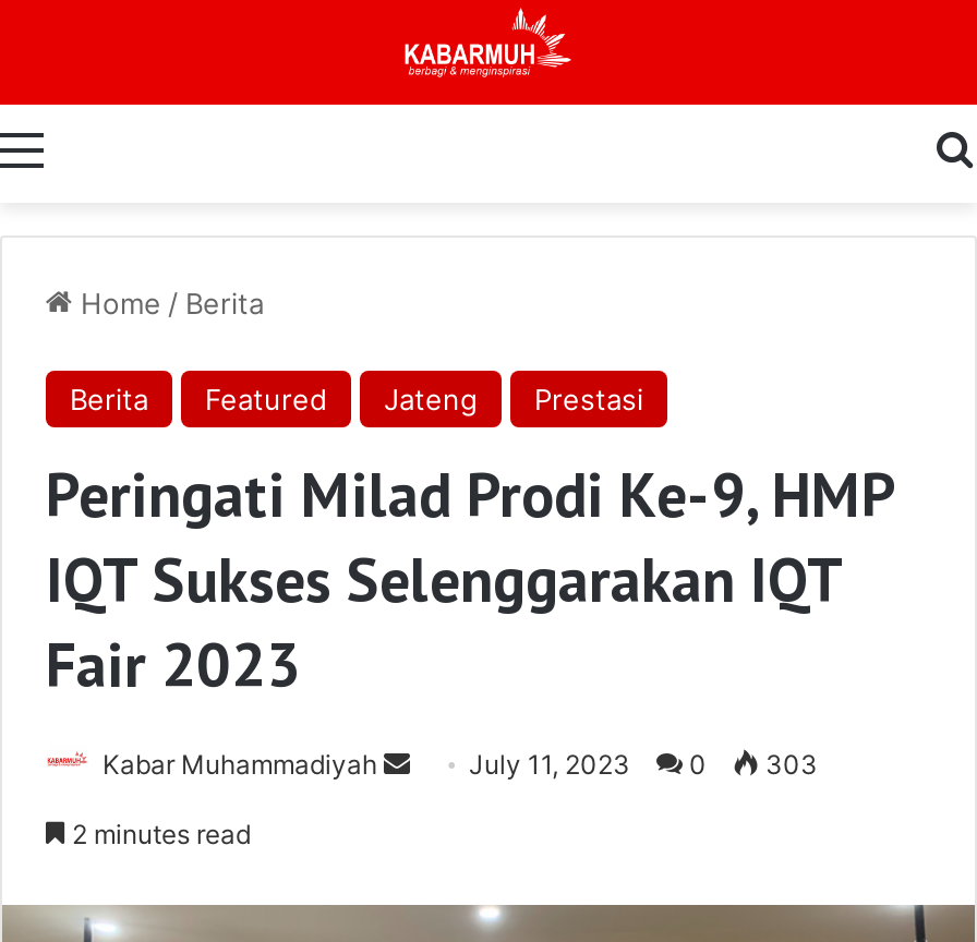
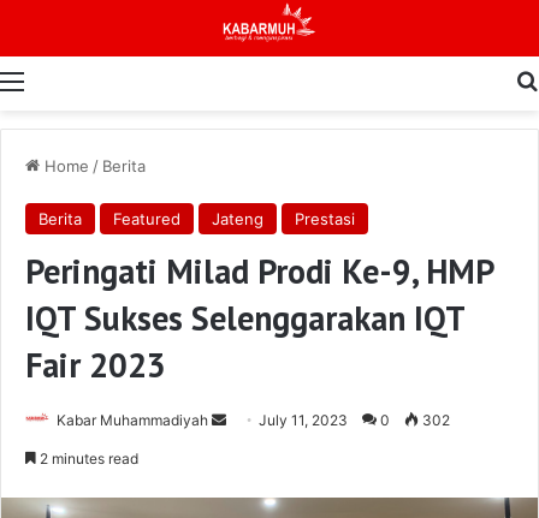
- 303
+ 302
